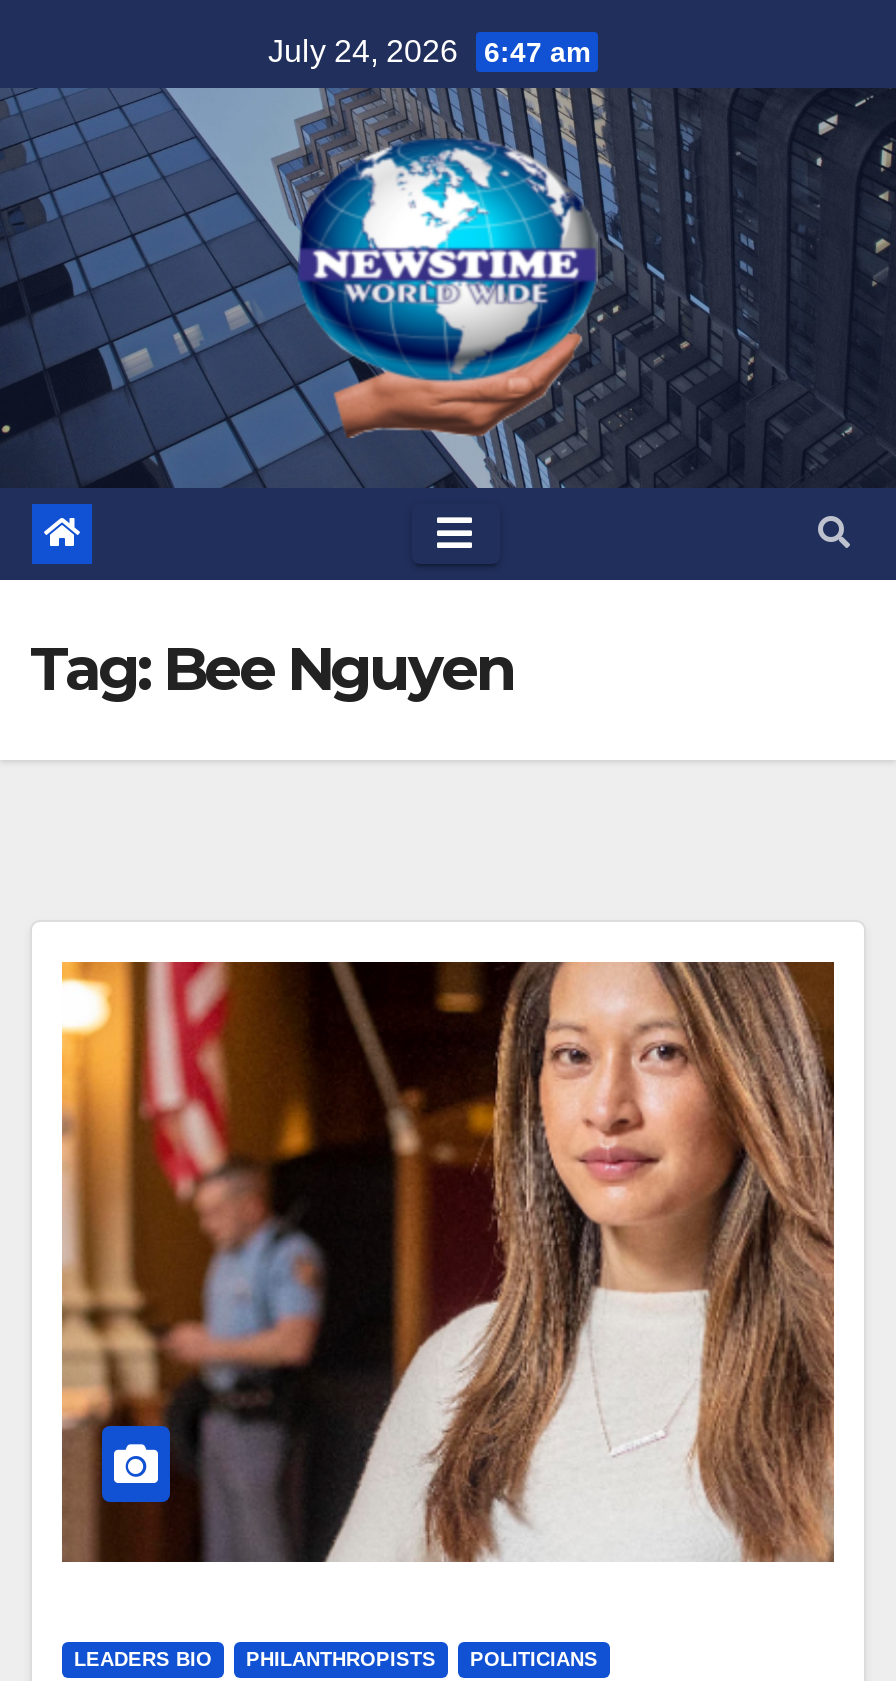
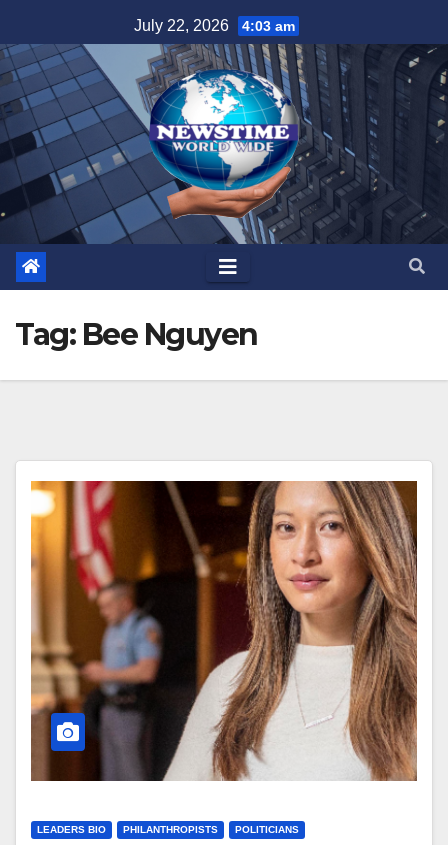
- July 24, 2026 6:47 am
+ July 22, 2026 4:03 am
